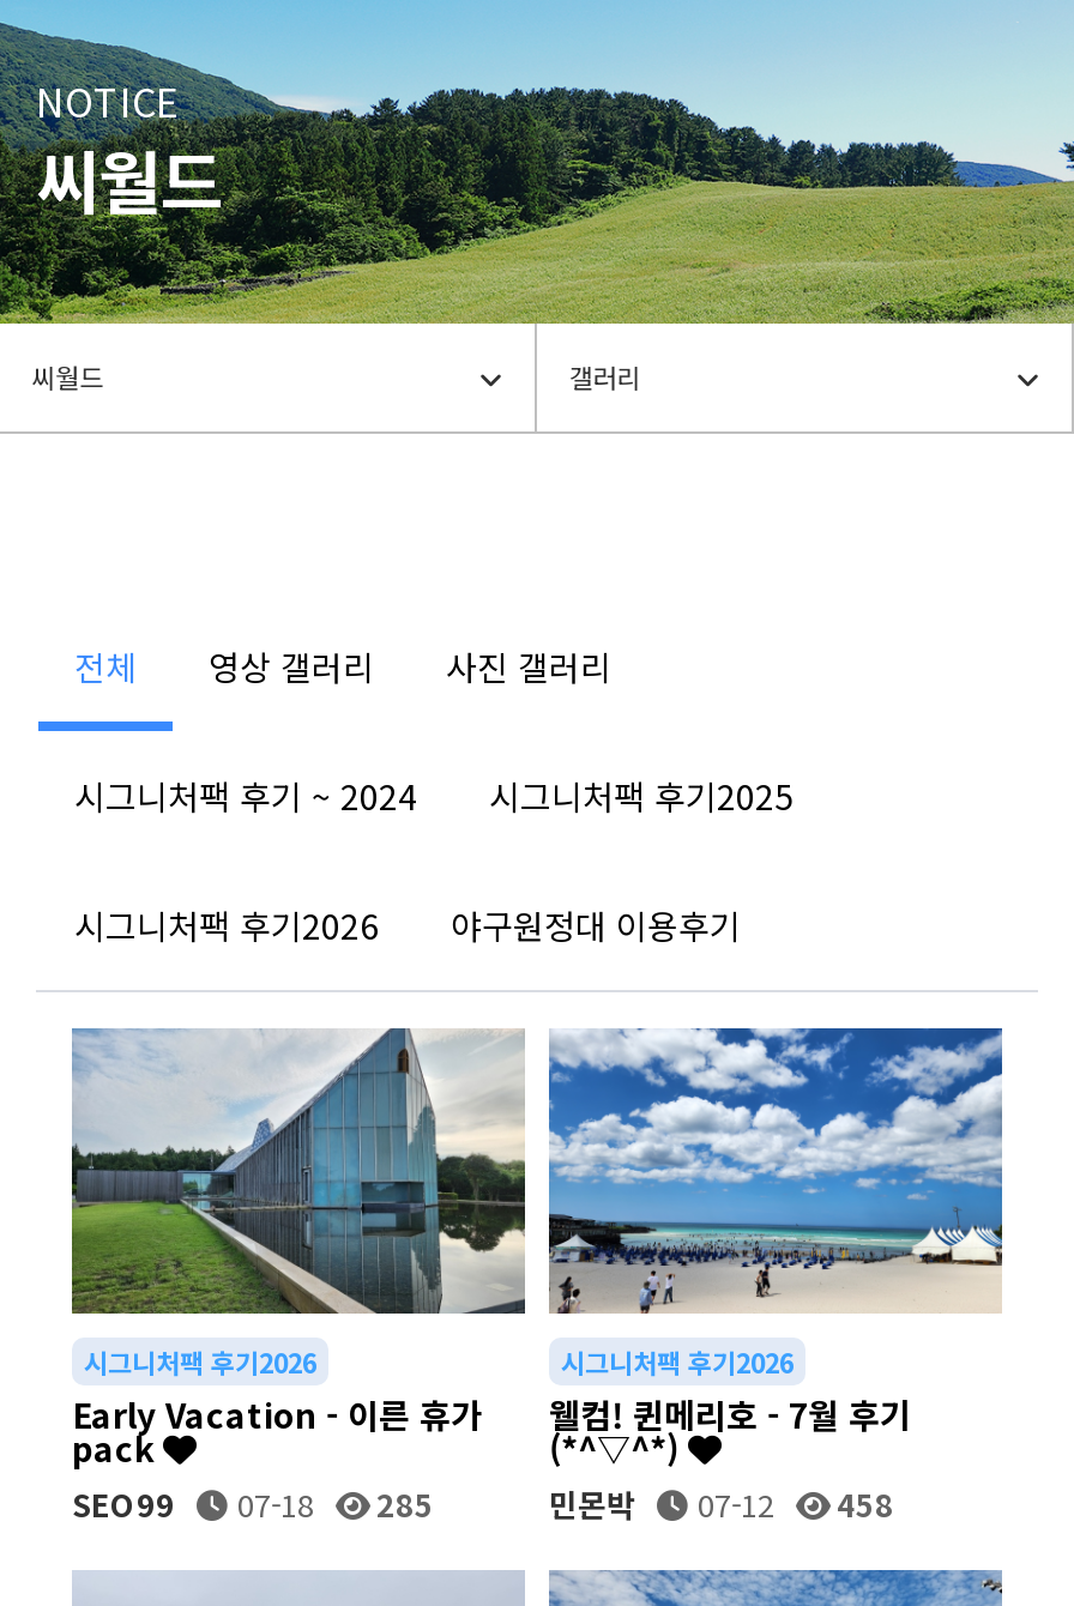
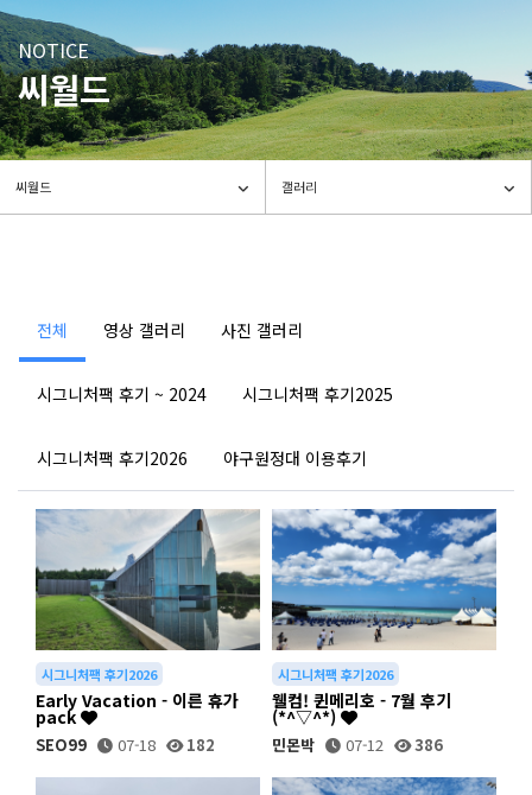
- SEO99 07-18 285
+ SEO99 07-18 182

- 민몬박 07-12 458
+ 민몬박 07-12 386
